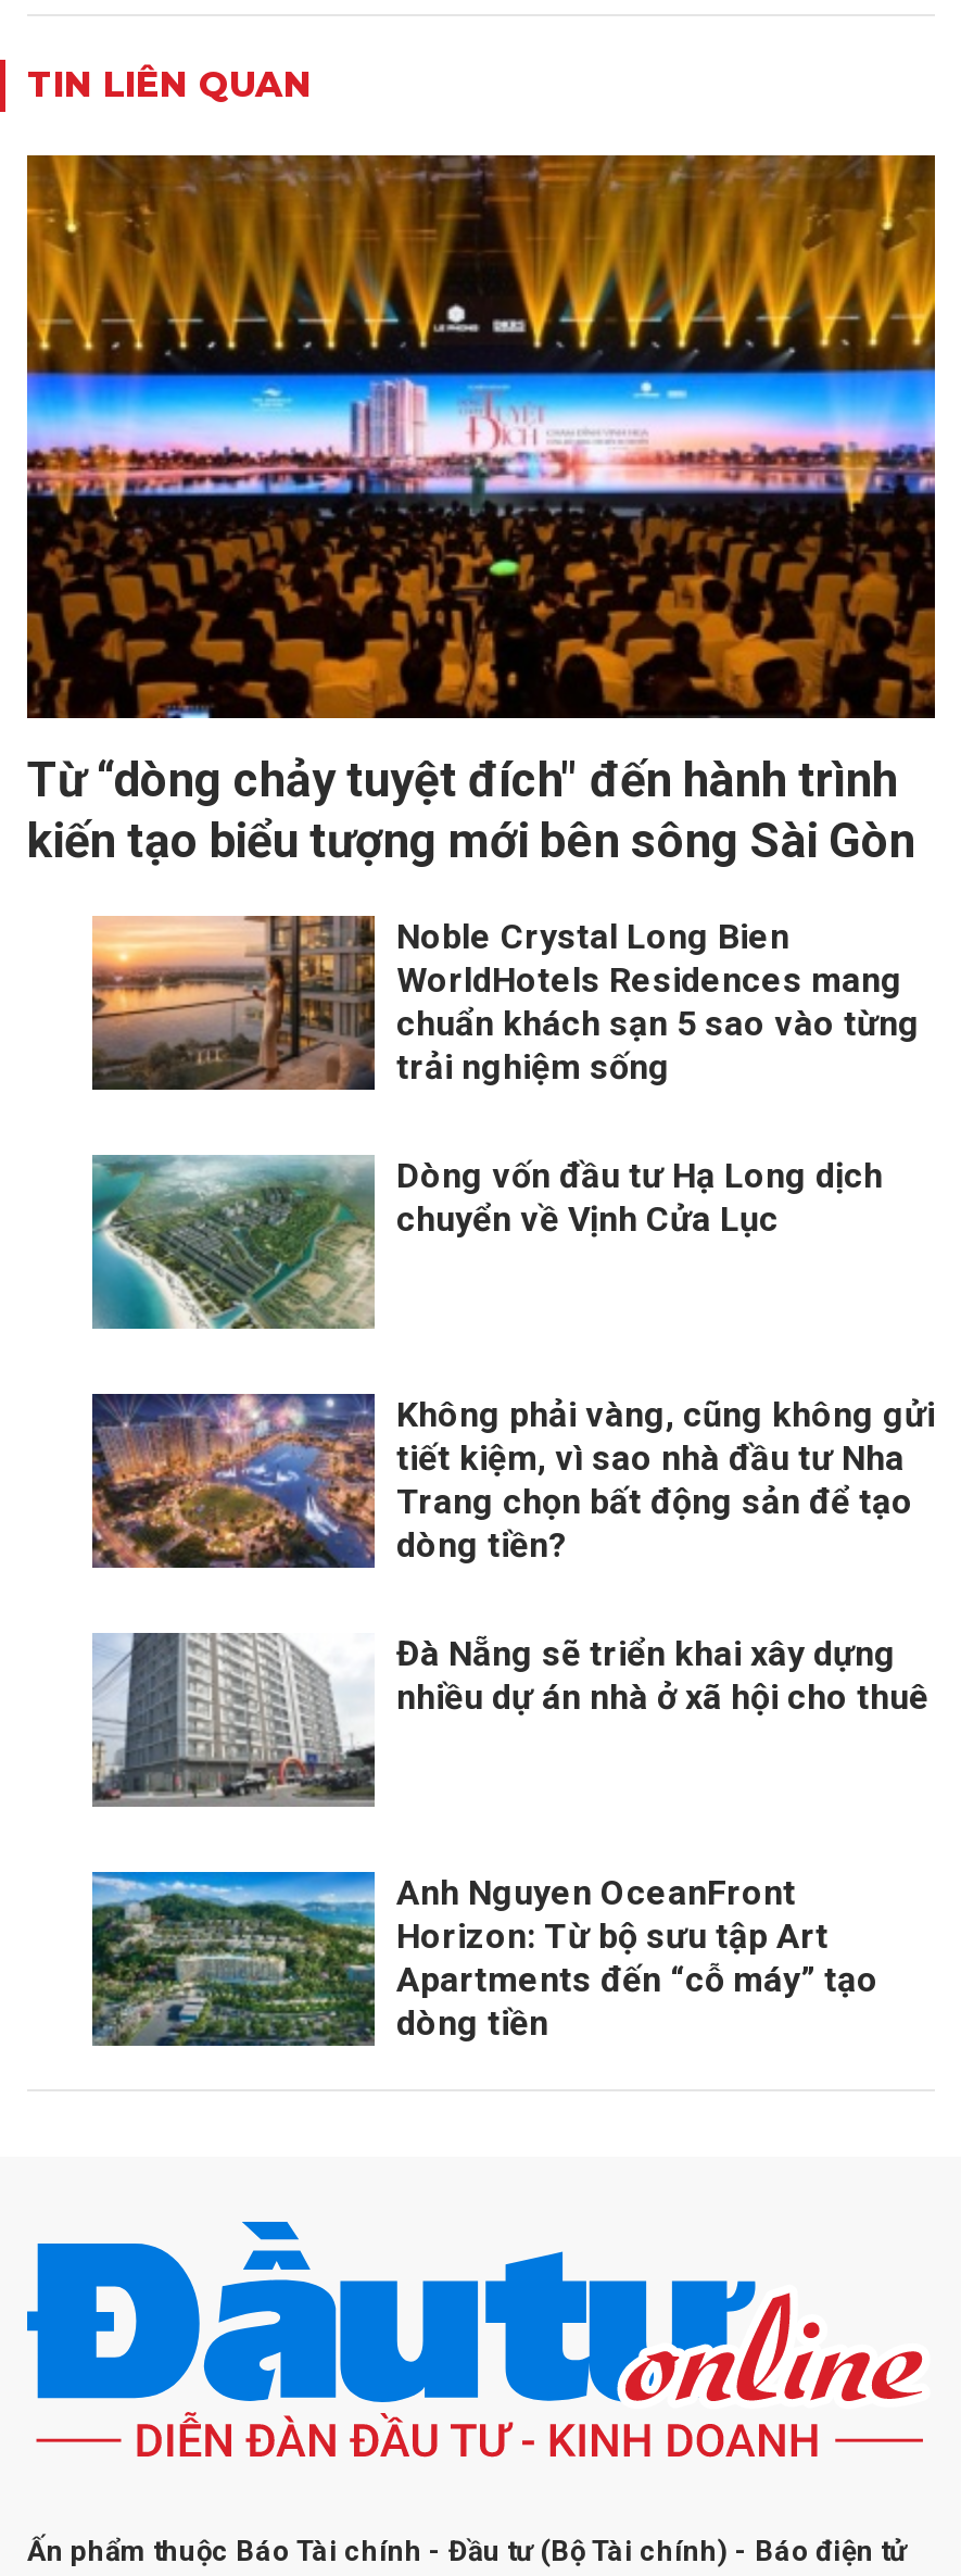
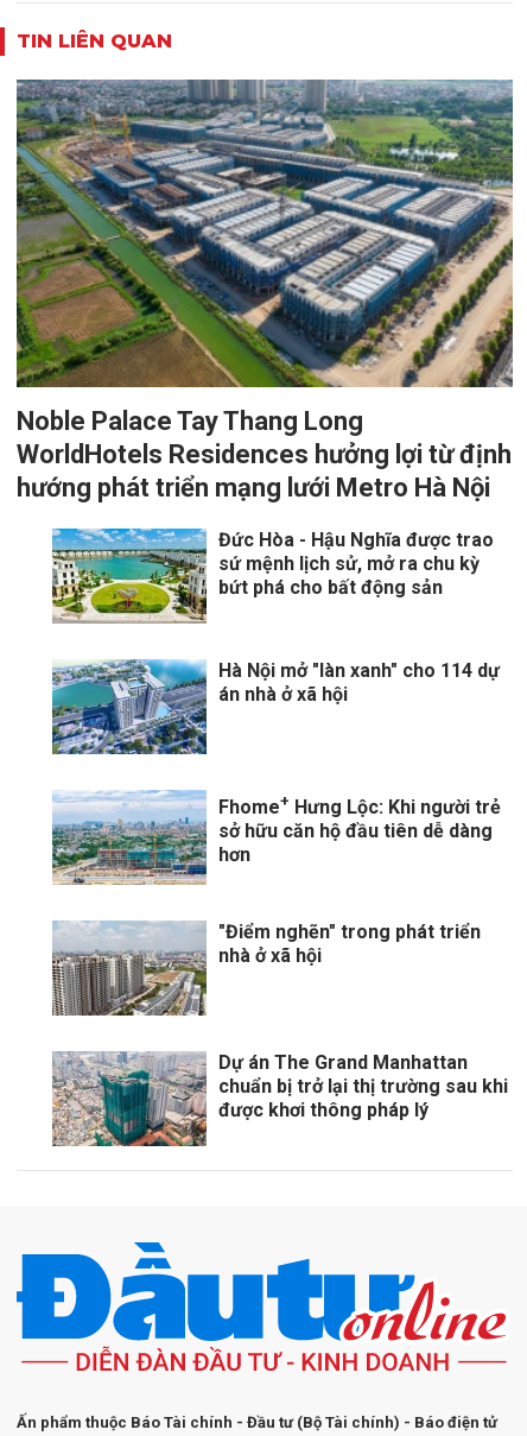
- [image]
- Từ “dòng chảy tuyệt đích" đến hành trình
- kiến tạo biểu tượng mới bên sông Sài Gòn
+ [image]
+ Noble Palace Tay Thang Long
+ WorldHotels Residences hưởng lợi từ định
+ hướng phát triển mạng lưới Metro Hà Nội

- [image]
- Noble Crystal Long Bien
- WorldHotels Residences mang
- chuẩn khách sạn 5 sao vào từng
- trải nghiệm sống
+ [image]
+ Đức Hòa - Hậu Nghĩa được trao
+ sứ mệnh lịch sử, mở ra chu kỳ
+ bứt phá cho bất động sản

- [image]
- Dòng vốn đầu tư Hạ Long dịch
- chuyển về Vịnh Cửa Lục
+ [image]
+ Hà Nội mở "làn xanh" cho 114 dự
+ án nhà ở xã hội

- [image]
- Không phải vàng, cũng không gửi
- tiết kiệm, vì sao nhà đầu tư Nha
- Trang chọn bất động sản để tạo
- dòng tiền?
+ [image]
+ Fhome+ Hưng Lộc: Khi người trẻ
+ sở hữu căn hộ đầu tiên dễ dàng
+ hơn

- [image]
- Đà Nẵng sẽ triển khai xây dựng
- nhiều dự án nhà ở xã hội cho thuê
+ [image]
+ "Điểm nghẽn" trong phát triển
+ nhà ở xã hội

- [image]
- Anh Nguyen OceanFront
- Horizon: Từ bộ sưu tập Art
- Apartments đến “cỗ máy” tạo
- dòng tiền
+ [image]
+ Dự án The Grand Manhattan
+ chuẩn bị trở lại thị trường sau khi
+ được khơi thông pháp lý
